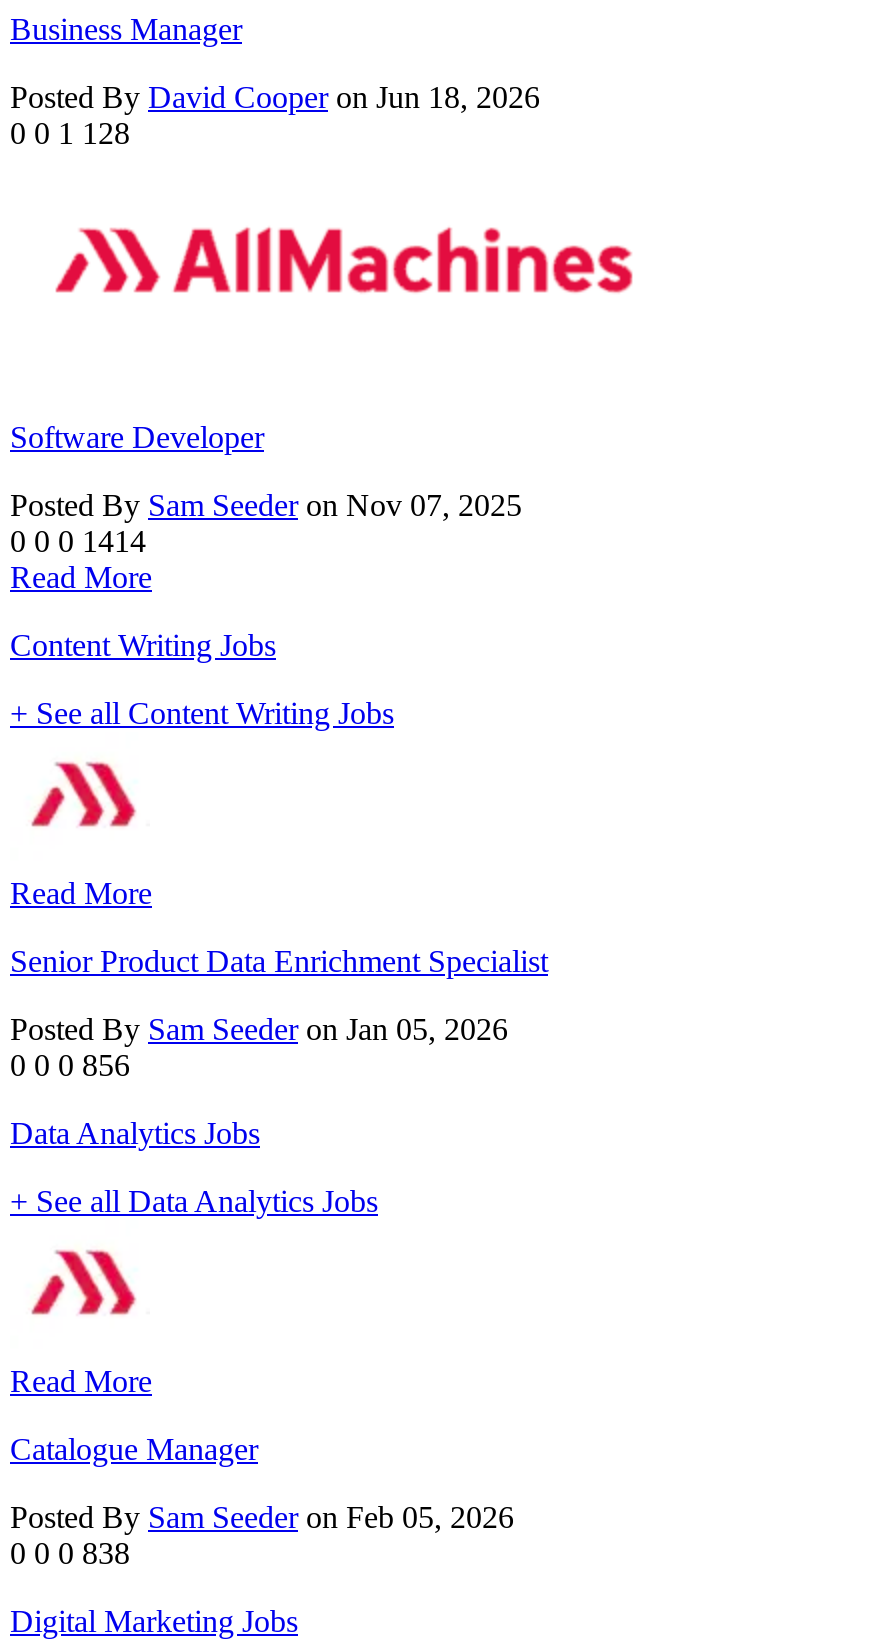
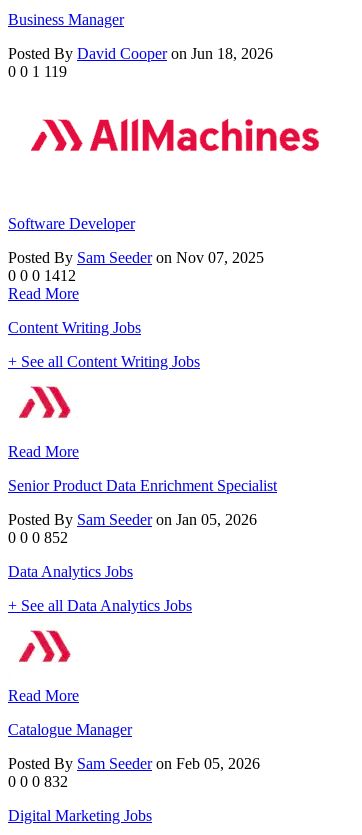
- 0 0 1 128
+ 0 0 1 119

- 0 0 0 1414
+ 0 0 0 1412

- 0 0 0 856
+ 0 0 0 852

- 0 0 0 838
+ 0 0 0 832
